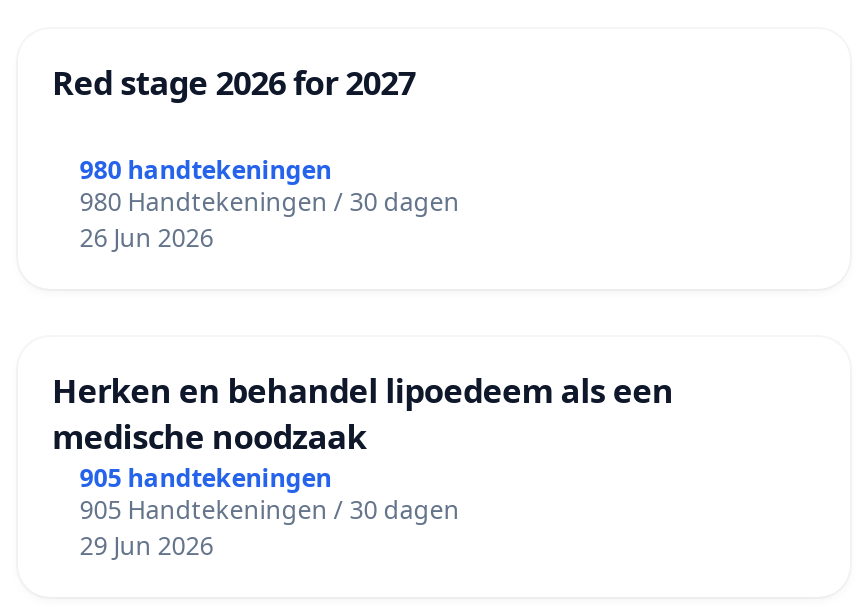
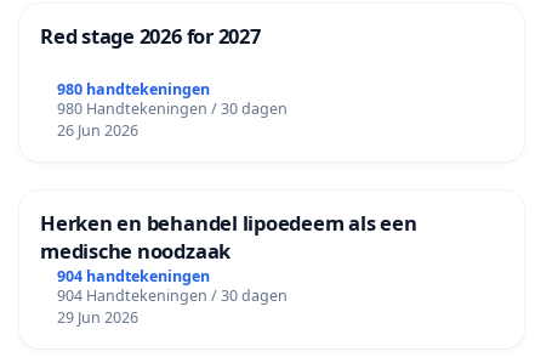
- 905 handtekeningen
+ 904 handtekeningen

- 905 Handtekeningen / 30 dagen
+ 904 Handtekeningen / 30 dagen
